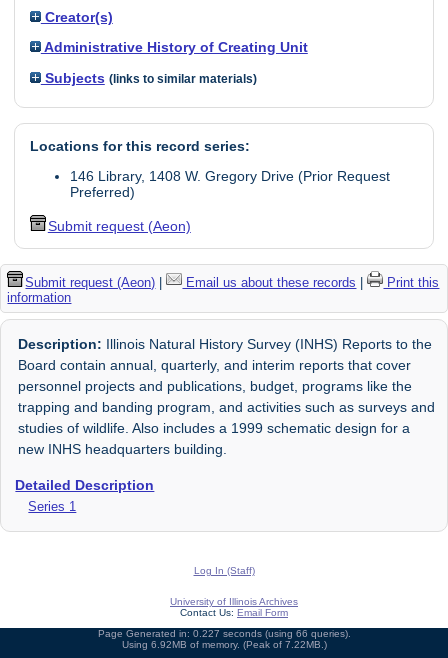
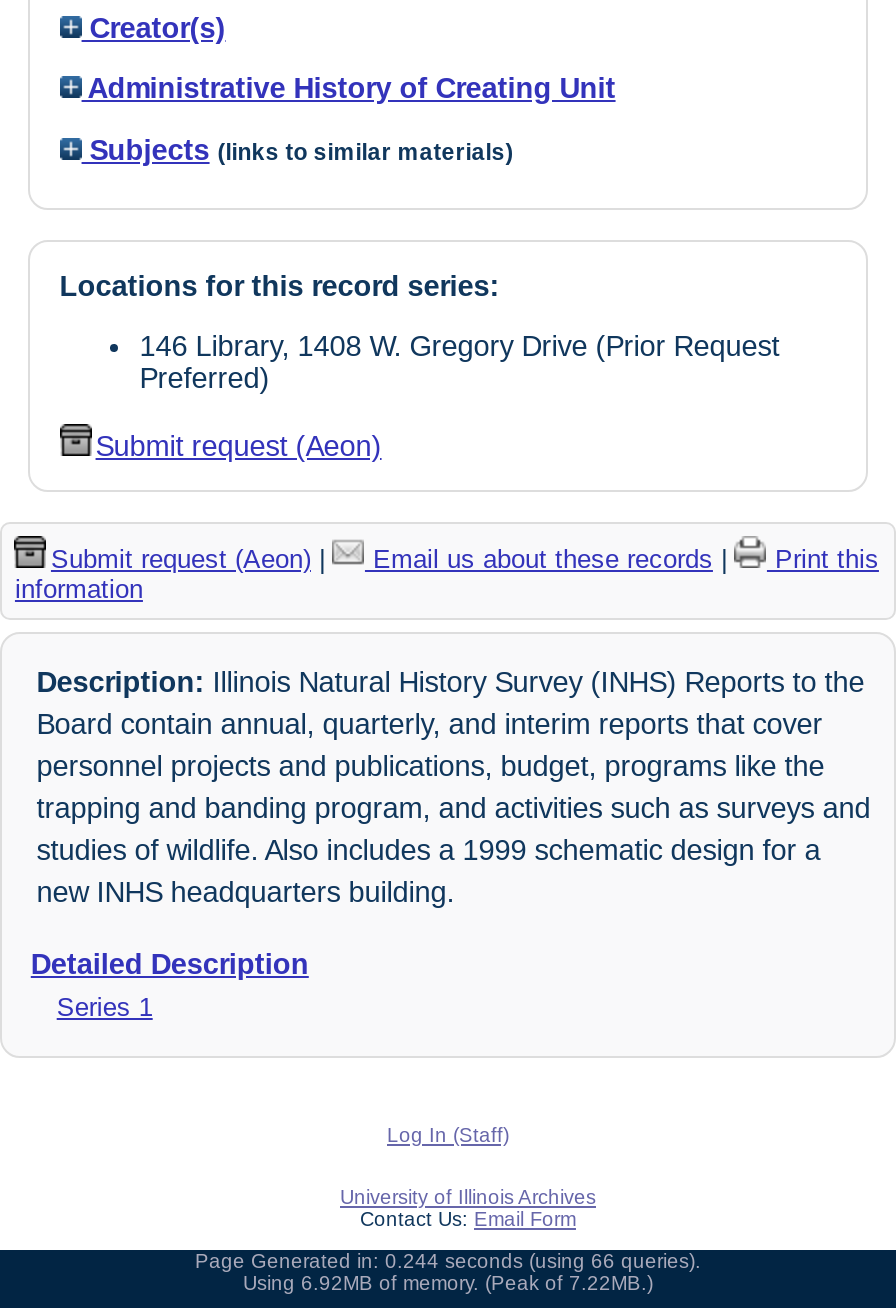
- Page Generated in: 0.227 seconds (using 66 queries).
+ Page Generated in: 0.244 seconds (using 66 queries).
